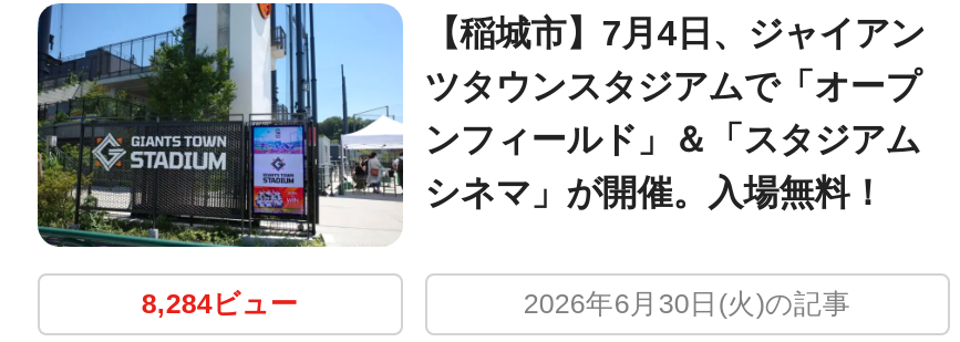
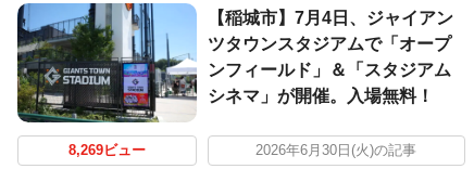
- 8,284ビュー
+ 8,269ビュー
